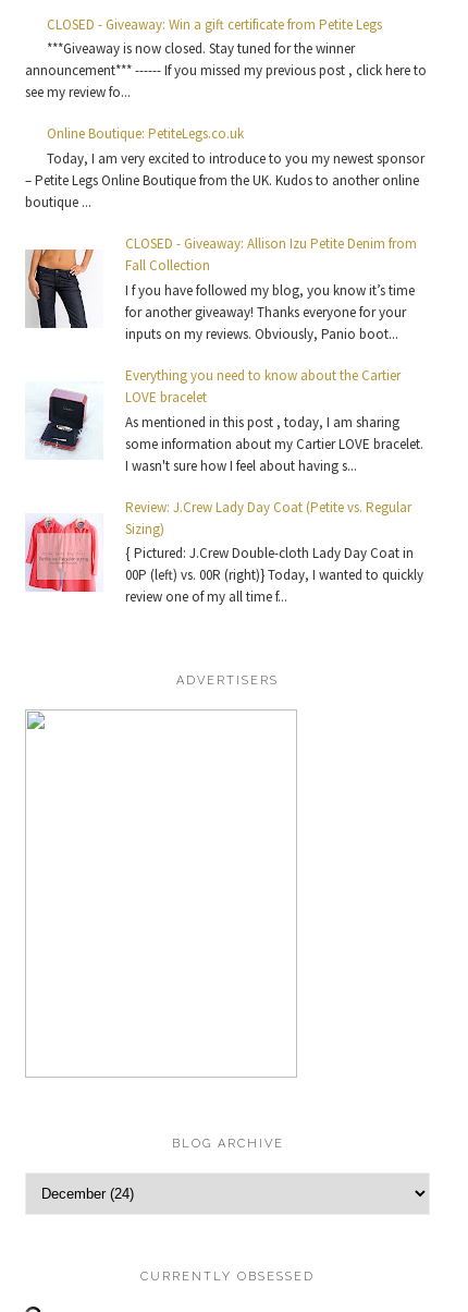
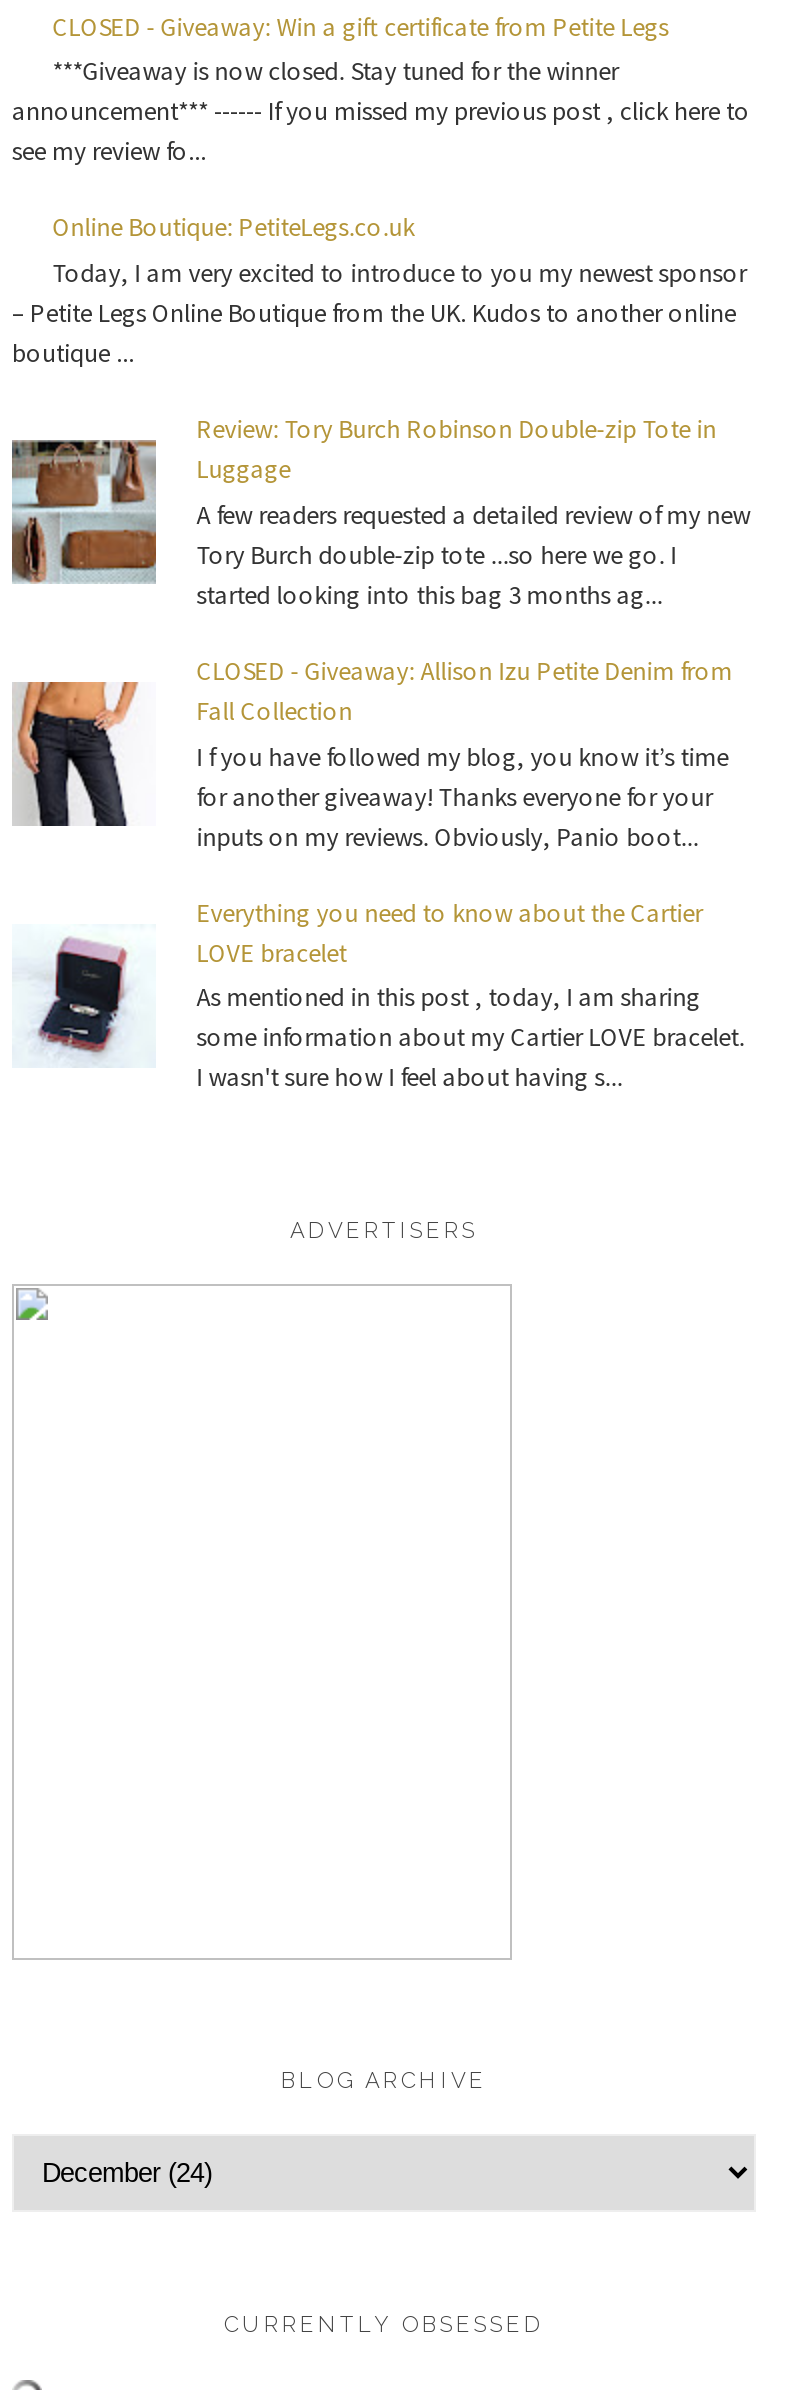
+ [image]
+ Review: Tory Burch Robinson Double-zip Tote in
+ Luggage
+ A few readers requested a detailed review of my new
+ Tory Burch double-zip tote ...so here we go. I
+ started looking into this bag 3 months ag...

moved down: [image] | CLOSED - Giveaway: Allison Izu Petite Denim from | Fall Collection | ... | some information about my Cartier LOVE bracelet. | I wasn't sure how I feel about having s...

- [image]
- Review: J.Crew Lady Day Coat (Petite vs. Regular
- Sizing)
- { Pictured: J.Crew Double-cloth Lady Day Coat in
- 00P (left) vs. 00R (right)} Today, I wanted to quickly
- review one of my all time f...
